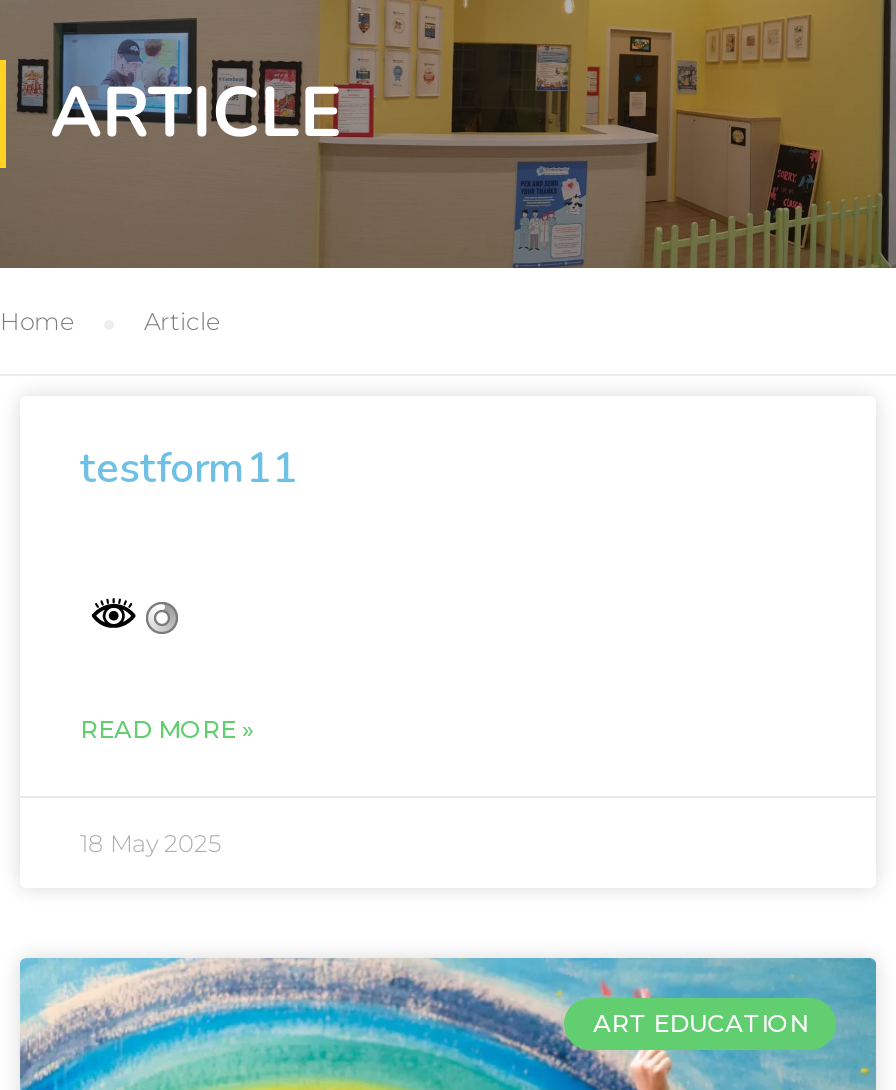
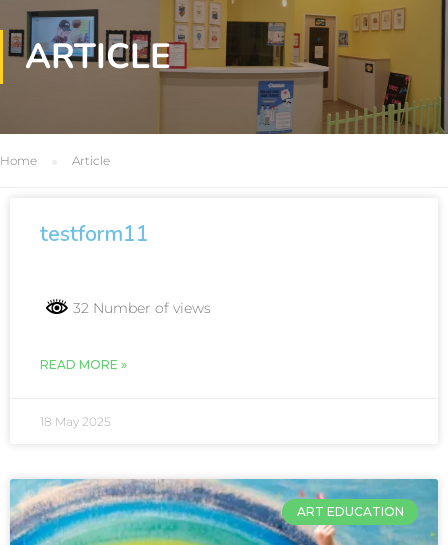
+ 32 Number of views
